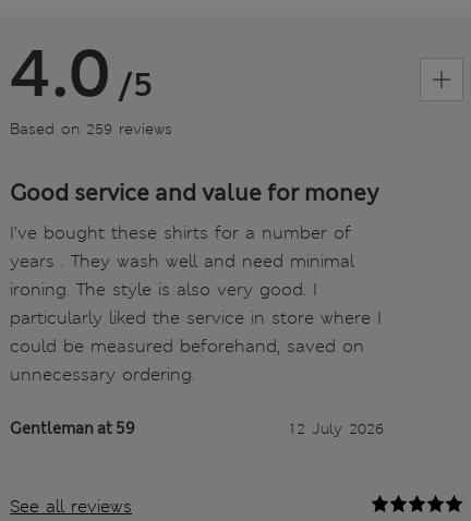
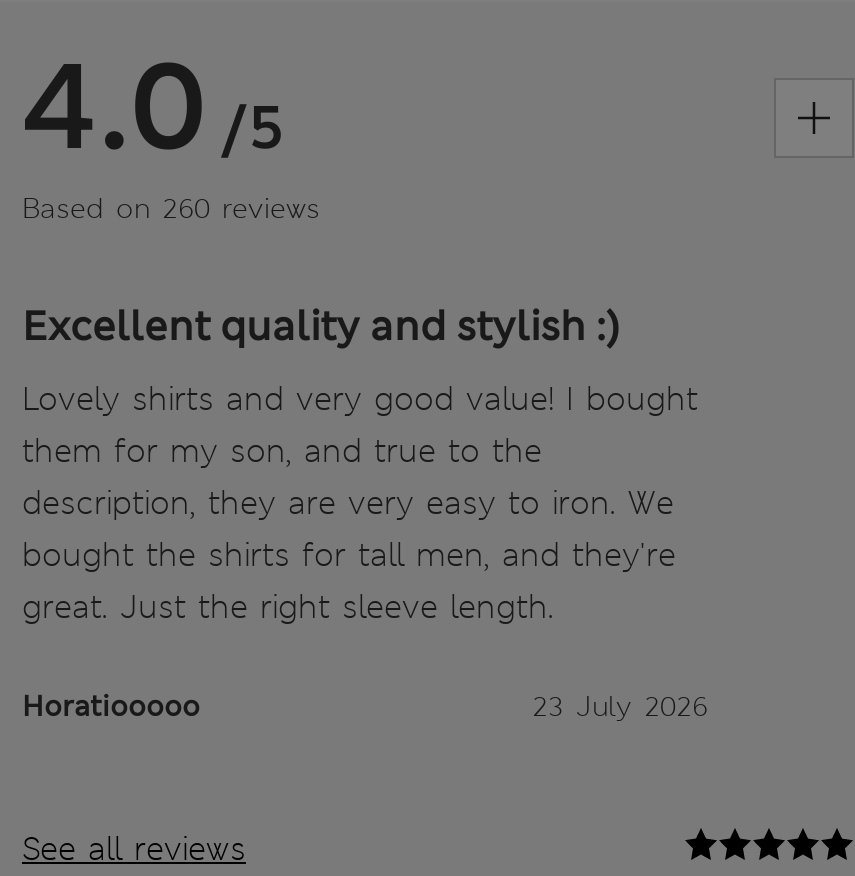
- Based on 259 reviews
+ Based on 260 reviews

- Good service and value for money
+ Excellent quality and stylish :)

- I’ve bought these shirts for a number of
- years . They wash well and need minimal
- ironing. The style is also very good. I
- particularly liked the service in store where I
- could be measured beforehand, saved on
- unnecessary ordering.
+ Lovely shirts and very good value! I bought
+ them for my son, and true to the
+ description, they are very easy to iron. We
+ bought the shirts for tall men, and they're
+ great. Just the right sleeve length.

- Gentleman at 59
- 12 July 2026
+ Horatiooooo
+ 23 July 2026
